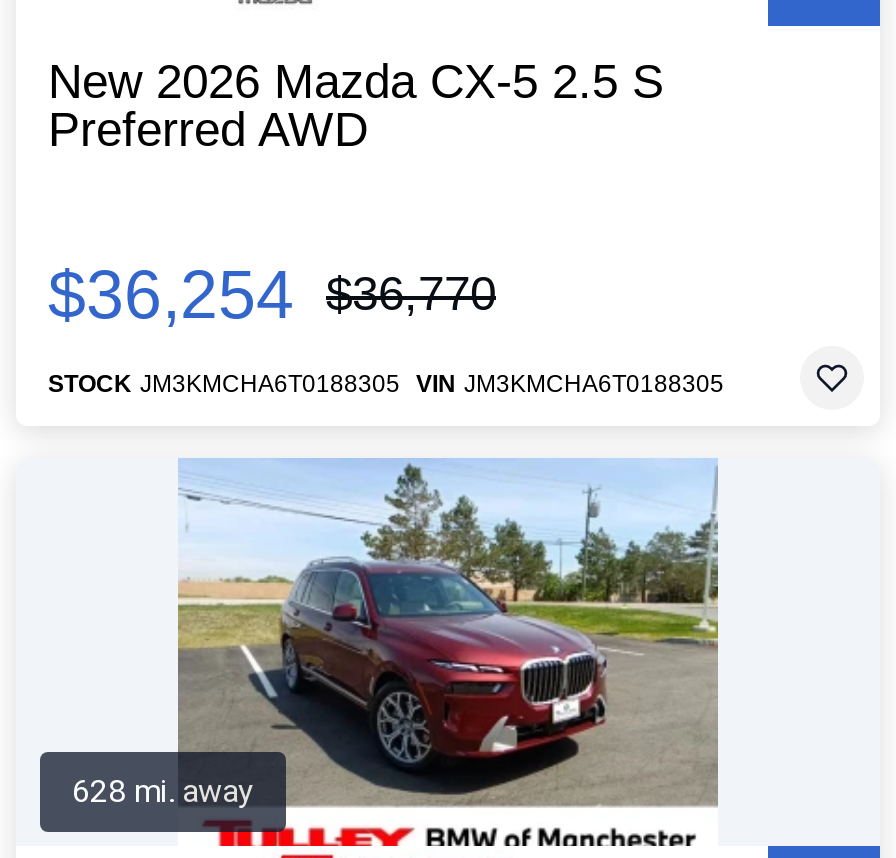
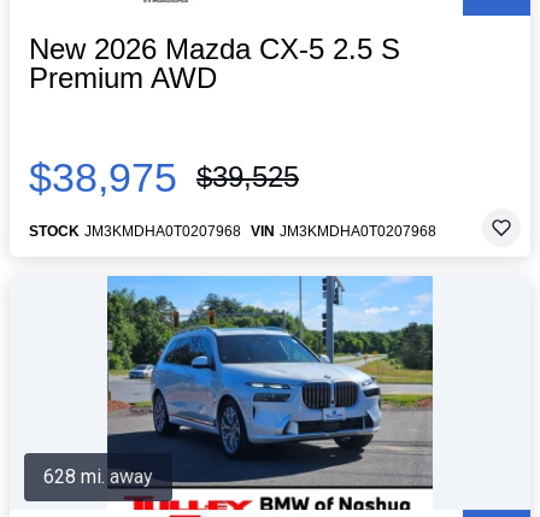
- Preferred AWD
+ Premium AWD

- $36,254 $36,770
+ $38,975 $39,525

- STOCK JM3KMCHA6T0188305 VIN JM3KMCHA6T0188305
+ STOCK JM3KMDHA0T0207968 VIN JM3KMDHA0T0207968

- [image]
+ [image]
